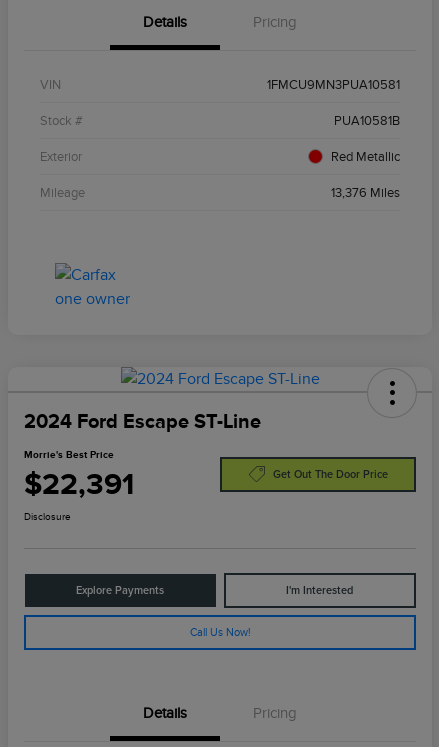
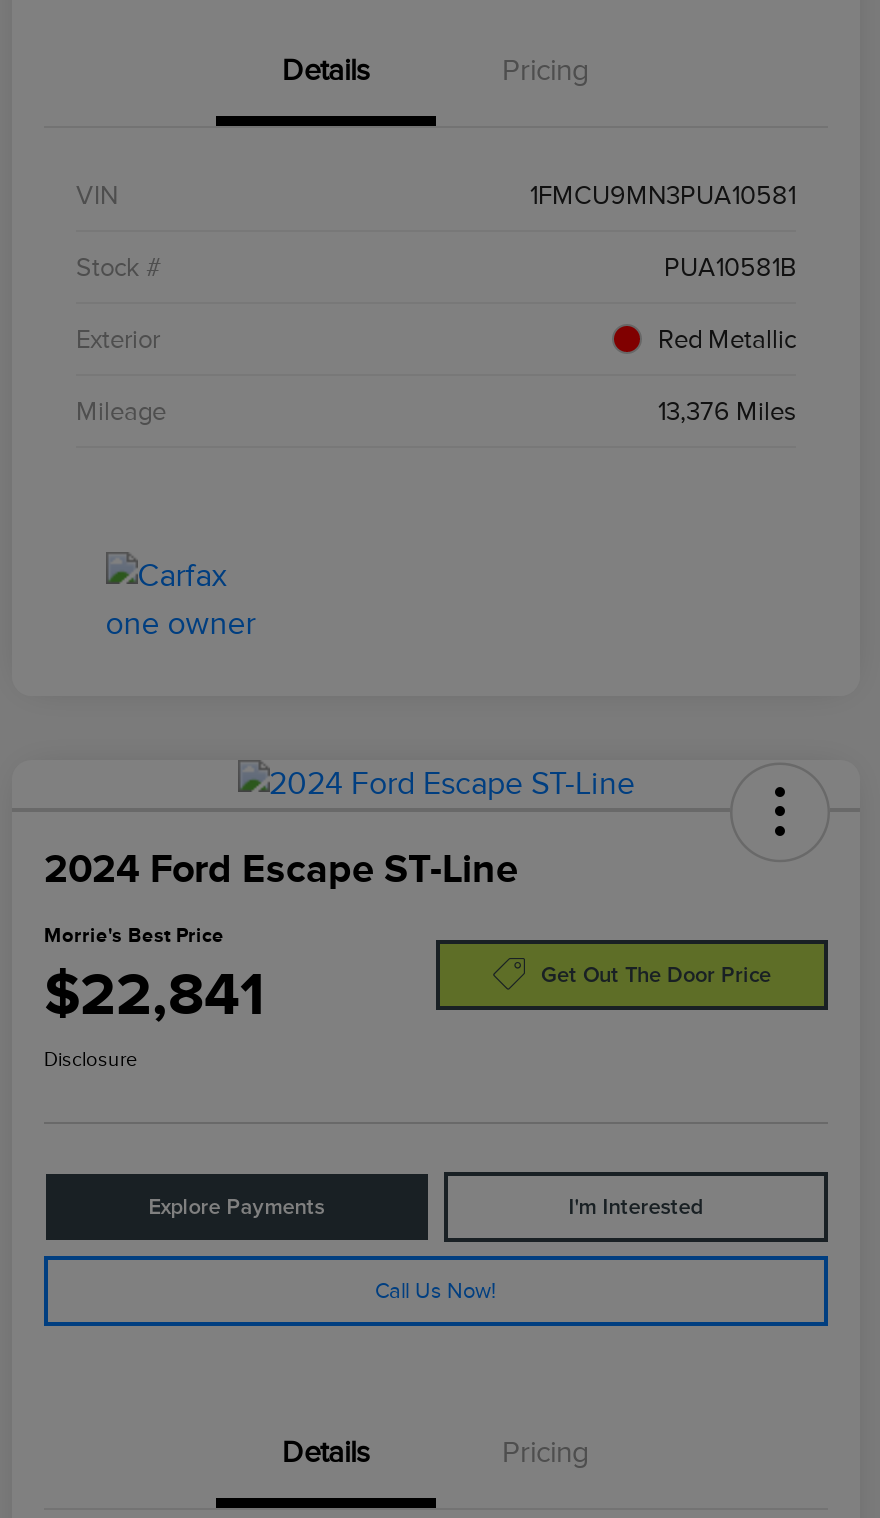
- $22,391
+ $22,841
